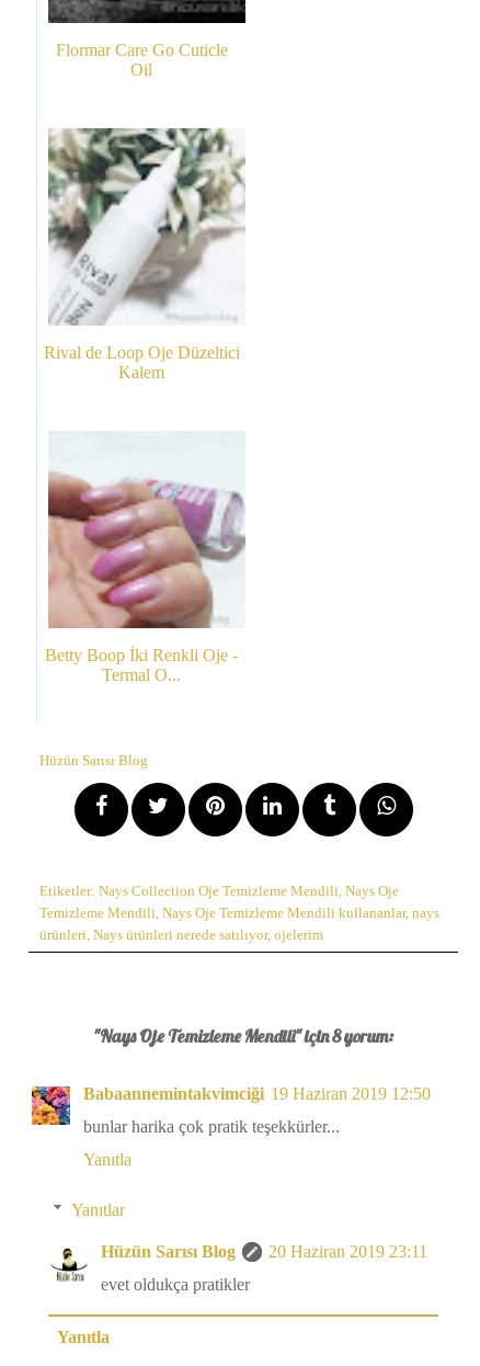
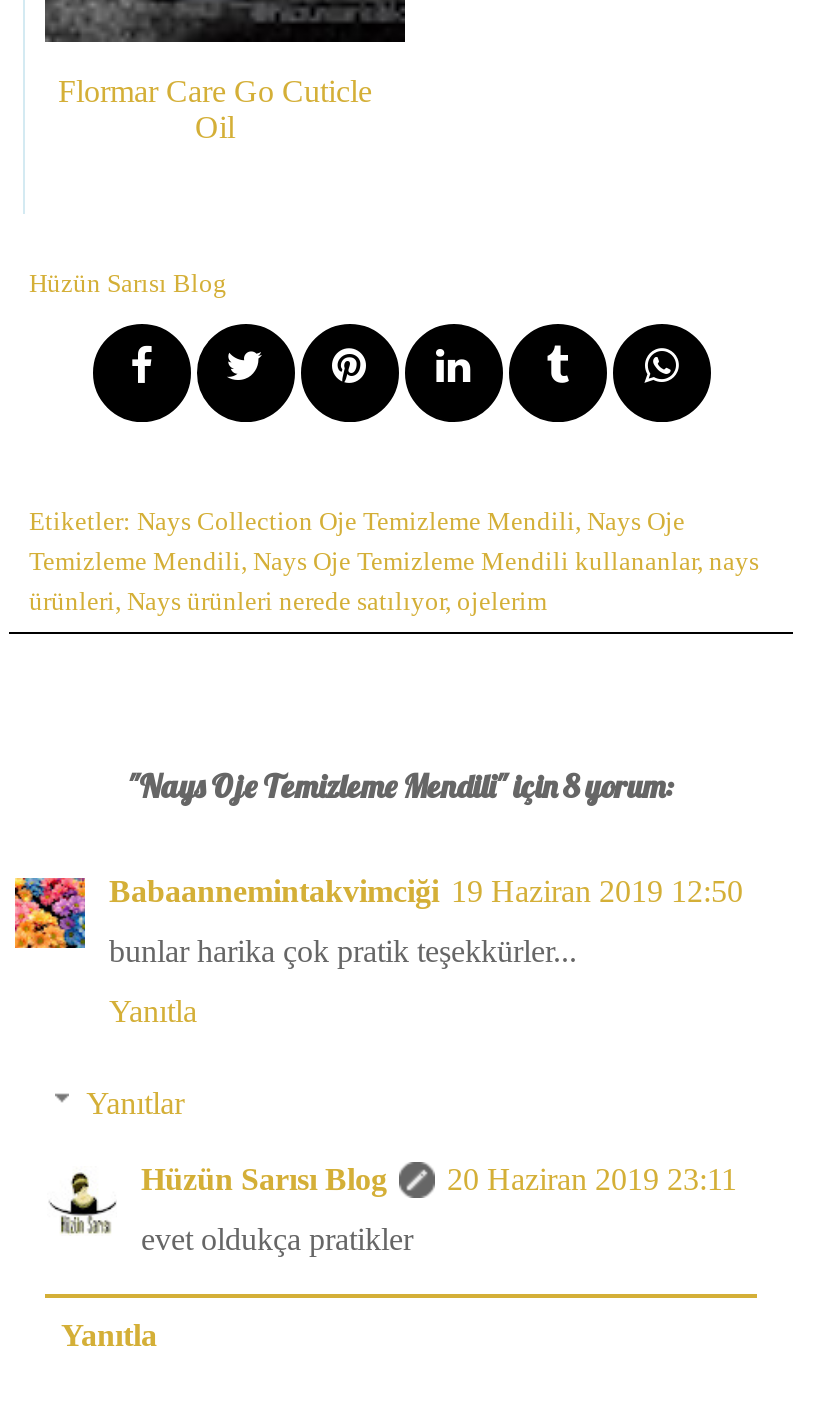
- [image]
- Rival de Loop Oje Düzeltici
- Kalem

- [image]
- Betty Boop İki Renkli Oje -
- Termal O...
